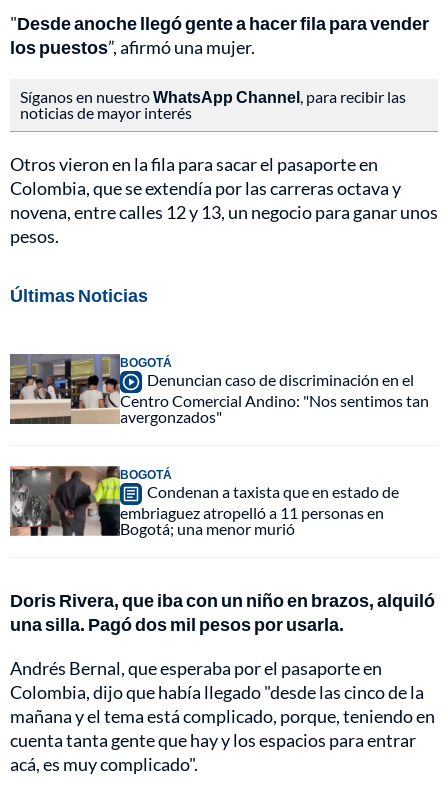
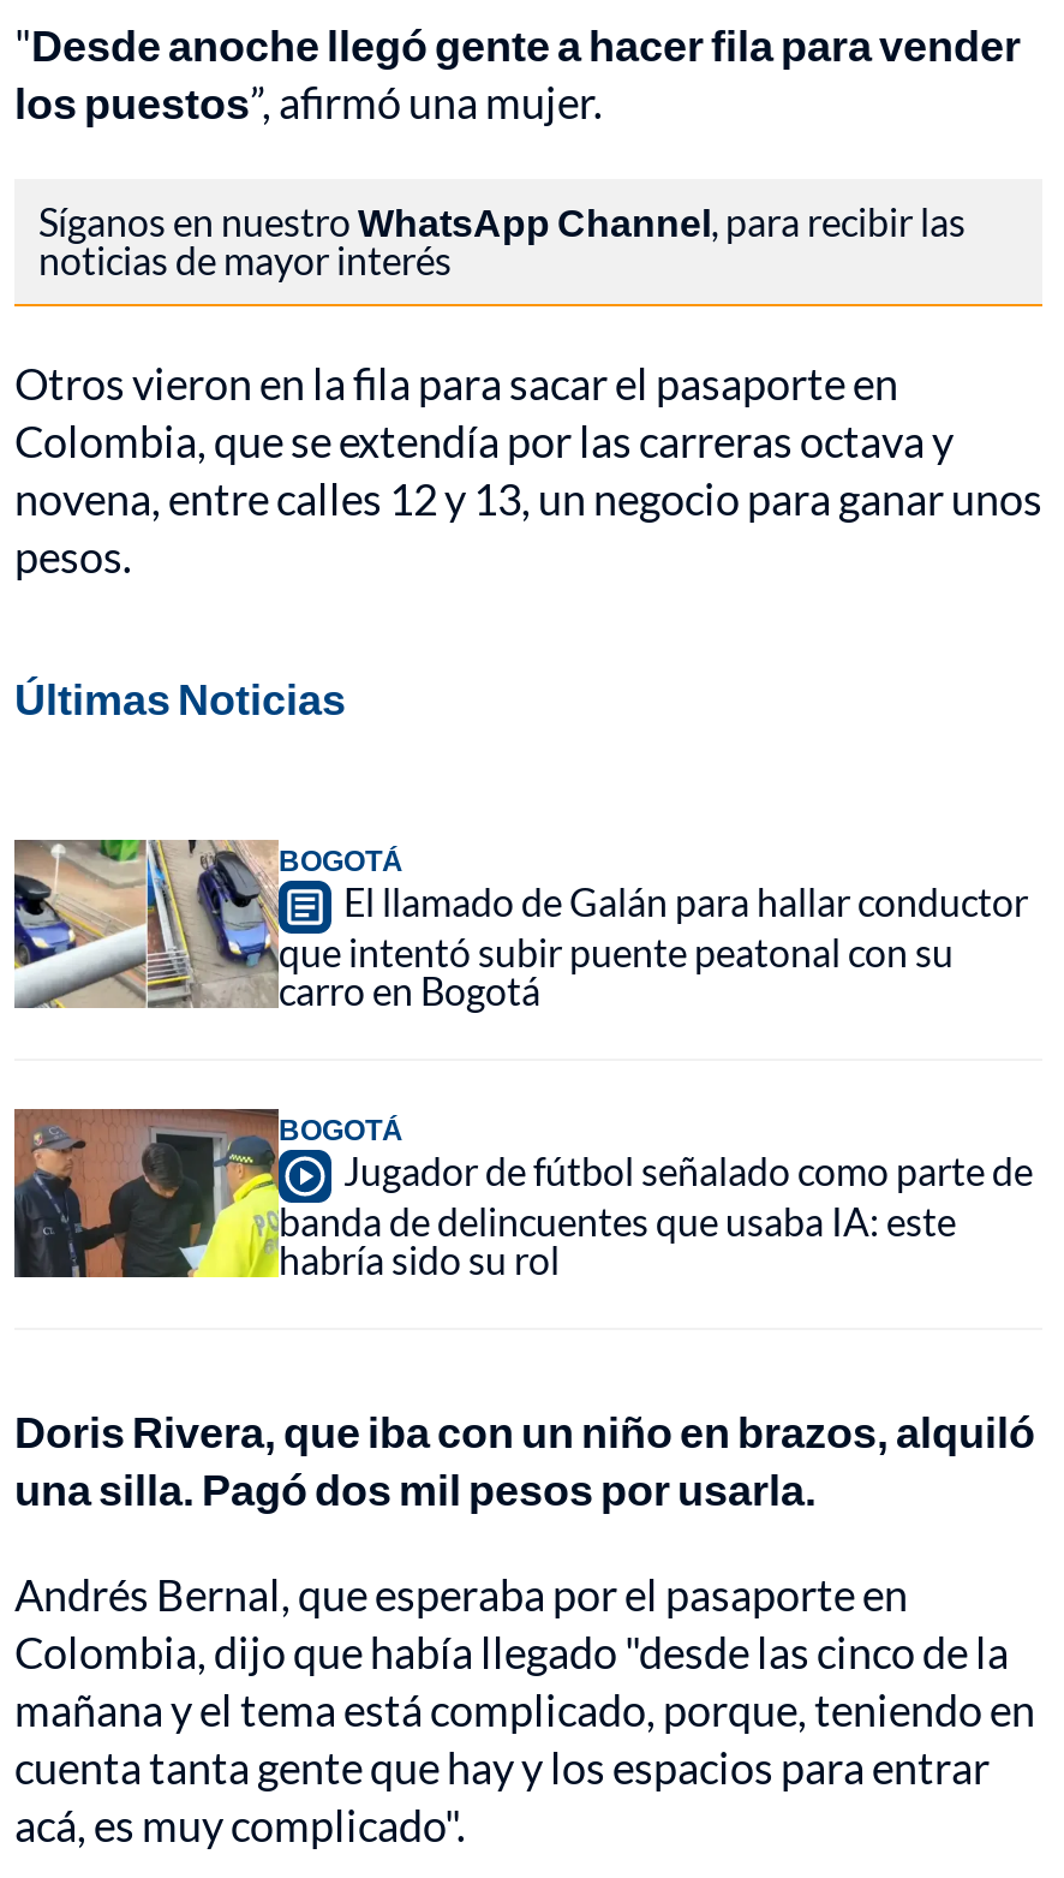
- [image]
- Denuncian caso de discriminación en el
- Centro Comercial Andino: "Nos sentimos tan
- avergonzados"
+ [image]
+ El llamado de Galán para hallar conductor
+ que intentó subir puente peatonal con su
+ carro en Bogotá

- [image]
- Condenan a taxista que en estado de
- embriaguez atropelló a 11 personas en
- Bogotá; una menor murió
+ [image]
+ Jugador de fútbol señalado como parte de
+ banda de delincuentes que usaba IA: este
+ habría sido su rol
